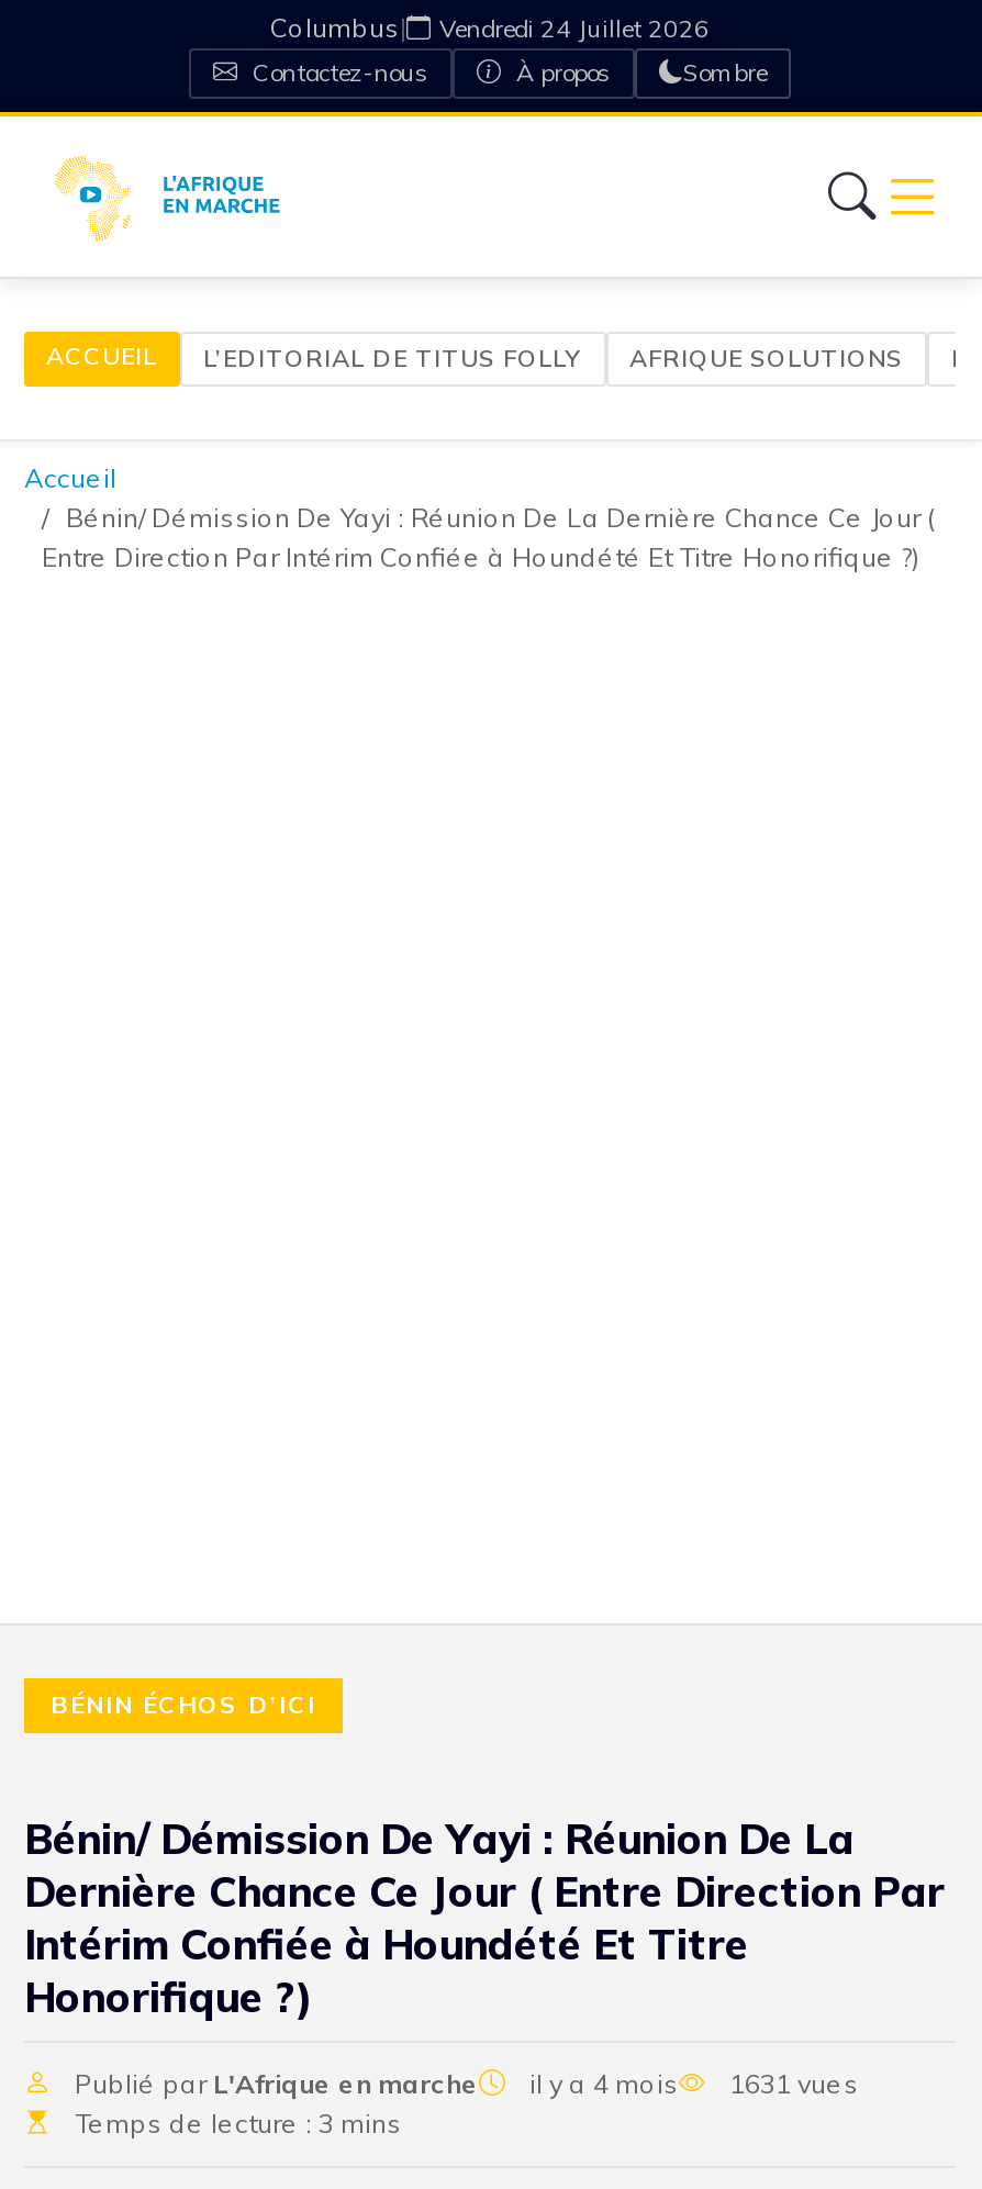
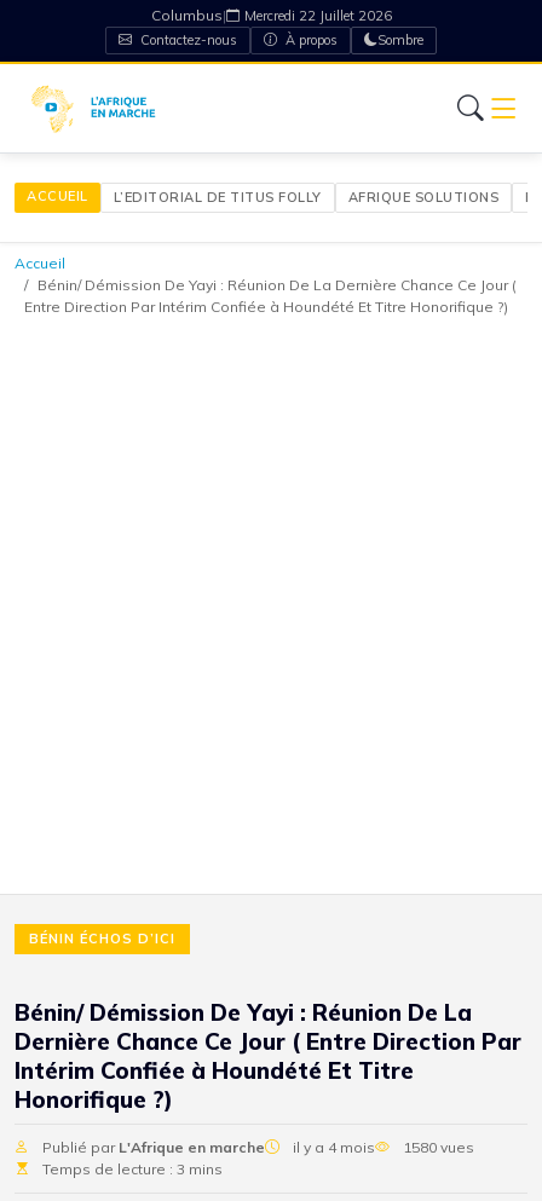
- Vendredi 24 Juillet 2026
+ Mercredi 22 Juillet 2026

- Publié par L'Afrique en marche il y a 4 mois 1631 vues
+ Publié par L'Afrique en marche il y a 4 mois 1580 vues
